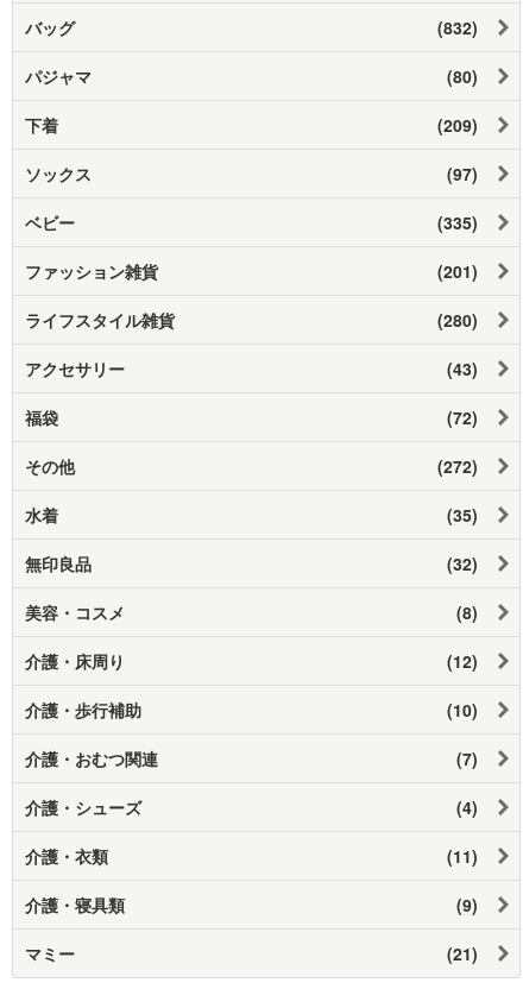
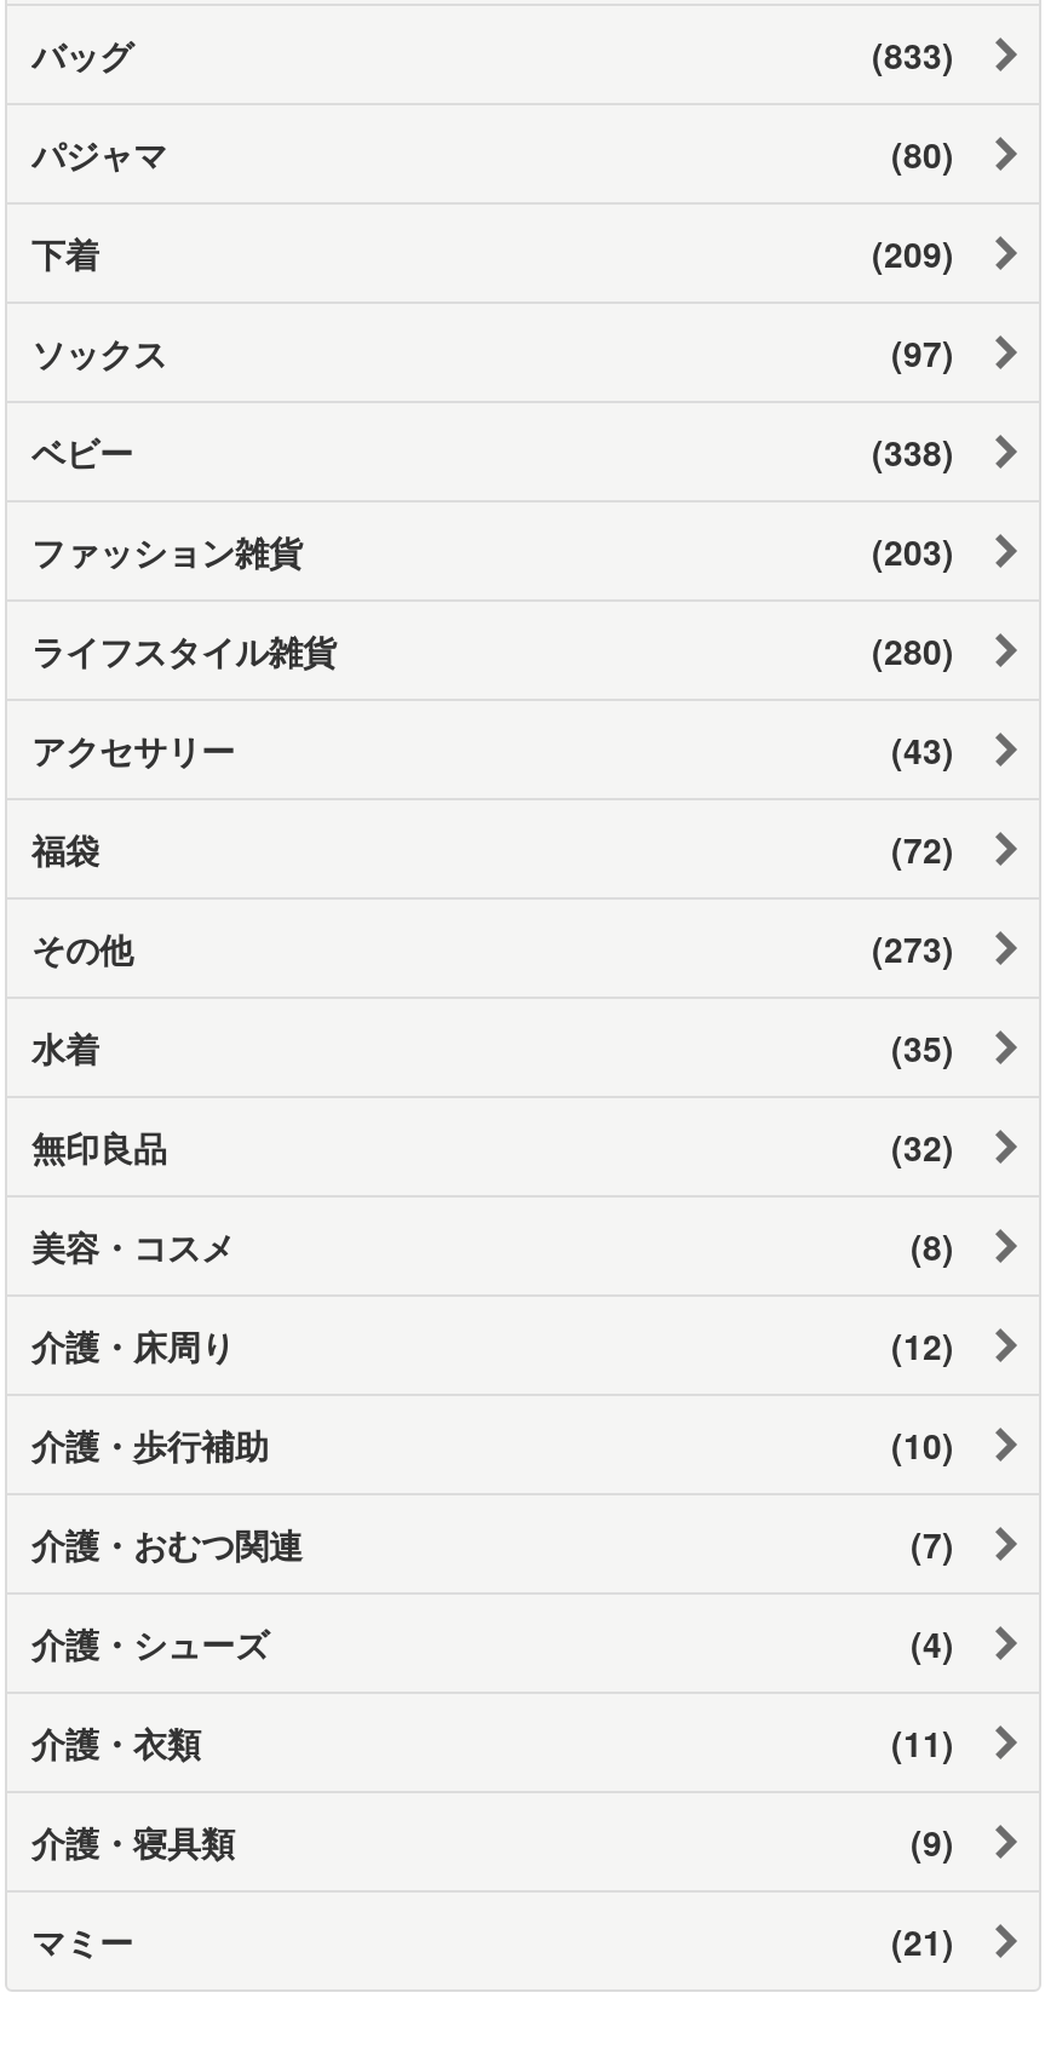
- (832)
+ (833)

- (335)
+ (338)

- (201)
+ (203)

- (272)
+ (273)
